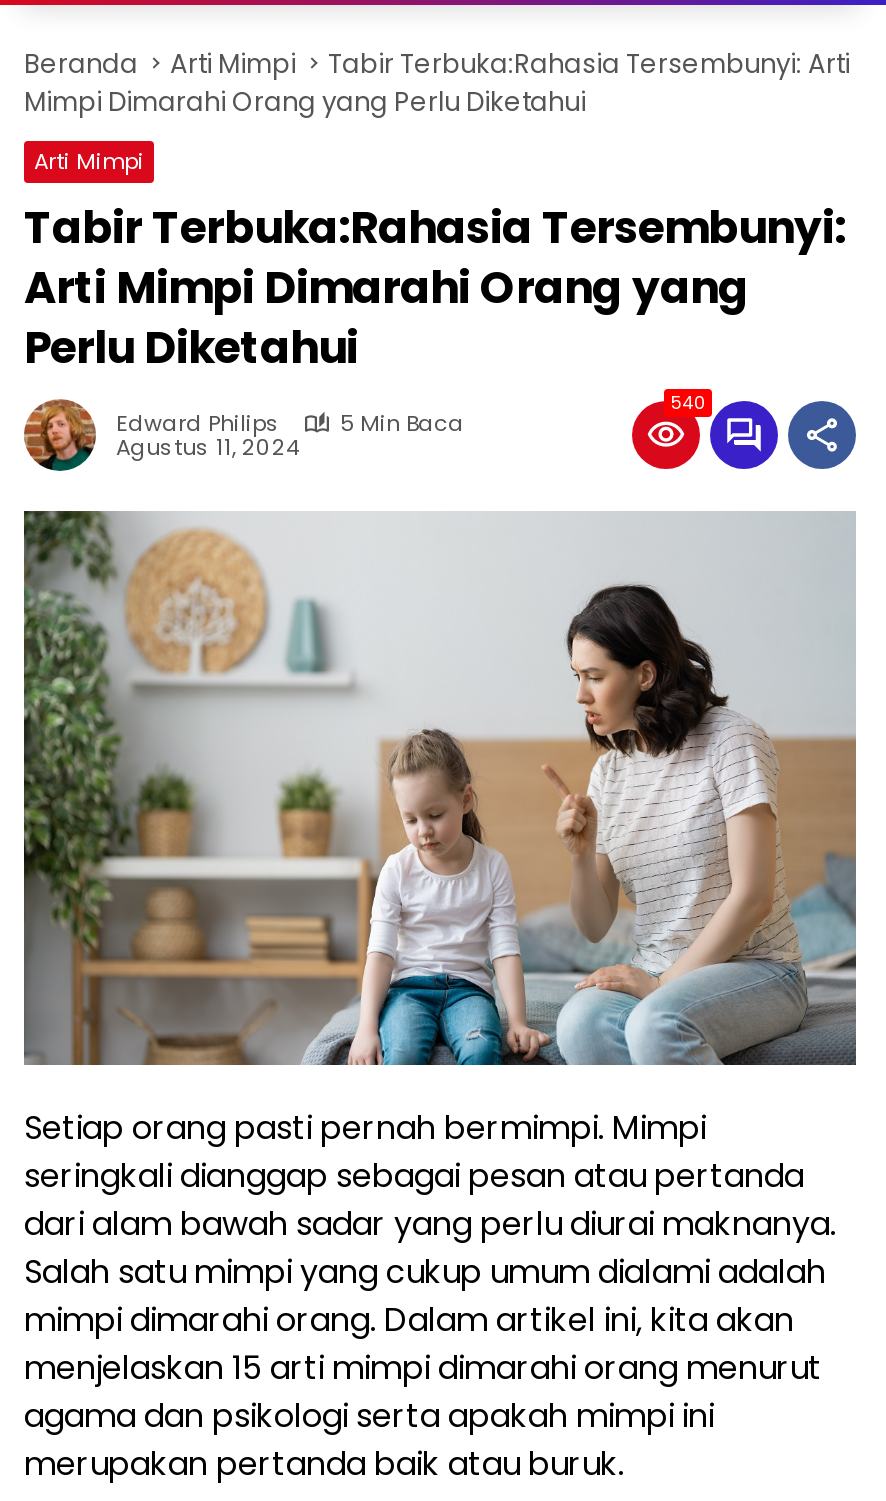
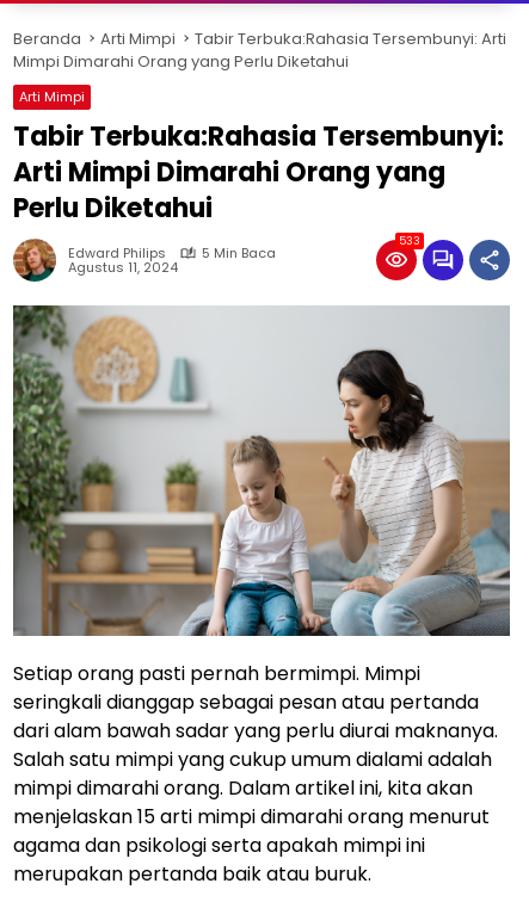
- 540
+ 533
